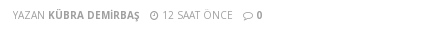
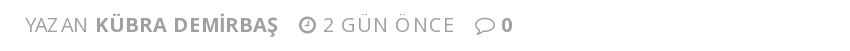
- YAZAN KÜBRA DEMIRBAŞ 12 SAAT ÖNCE 0
+ YAZAN KÜBRA DEMIRBAŞ 2 GÜN ÖNCE 0
